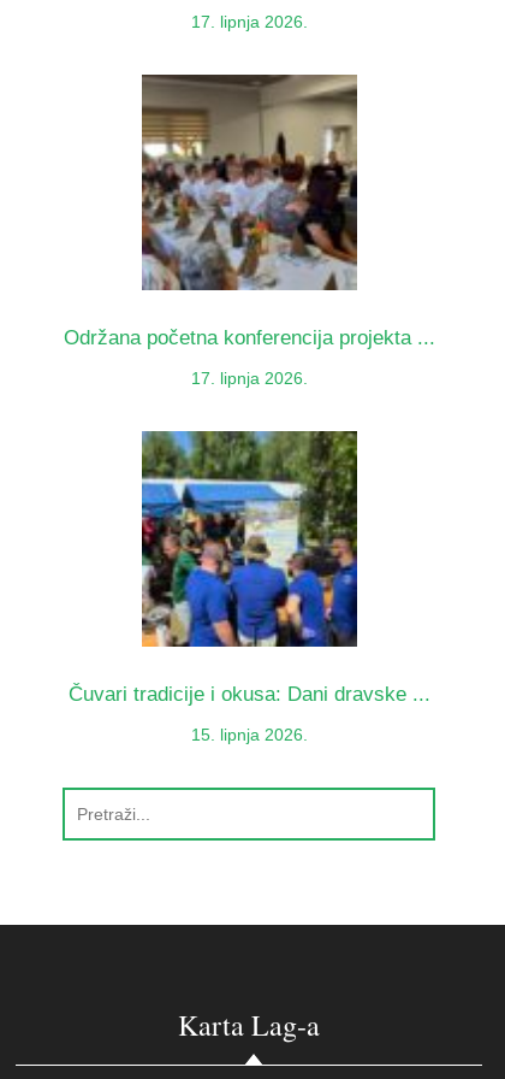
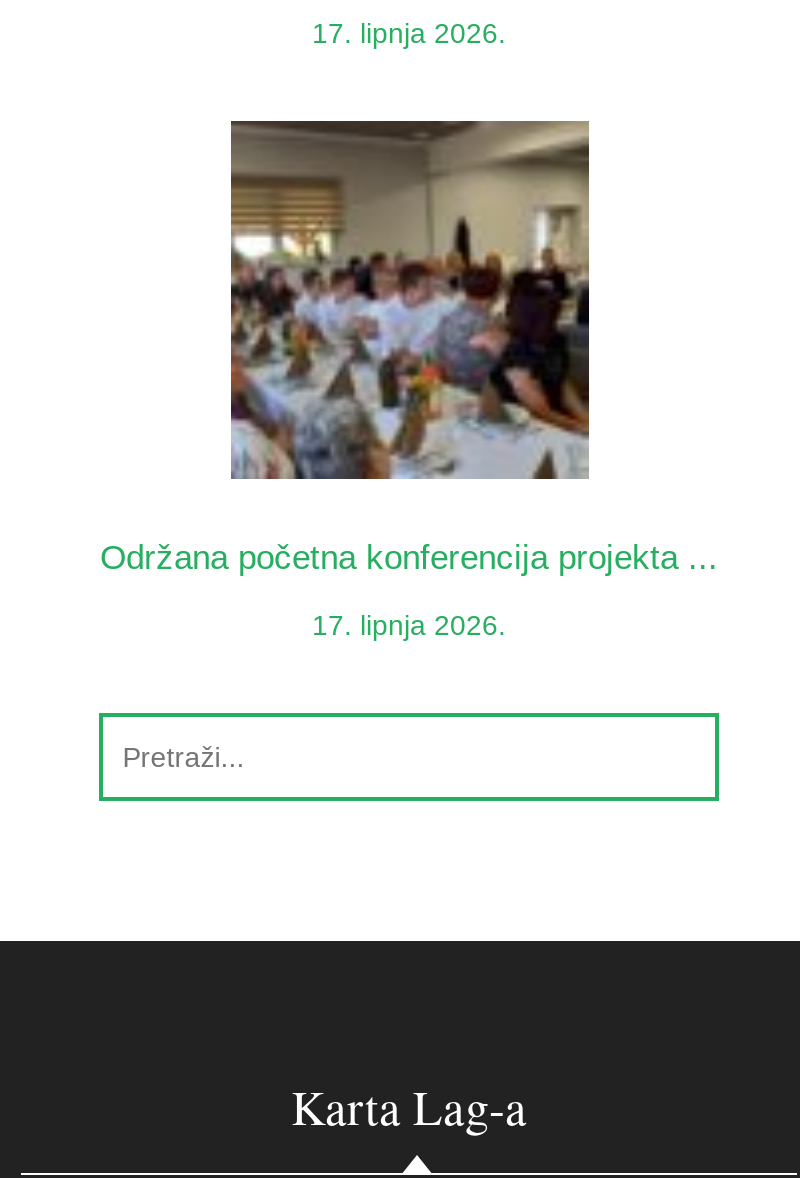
- [image]
- Čuvari tradicije i okusa: Dani dravske ...
- 15. lipnja 2026.
